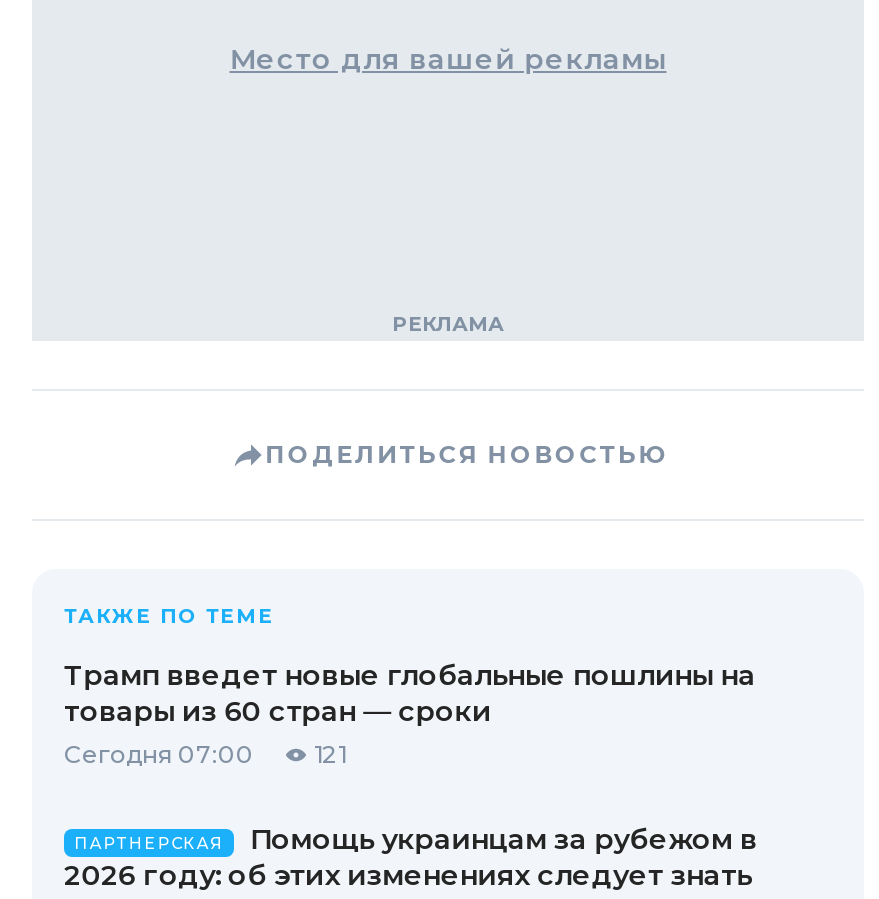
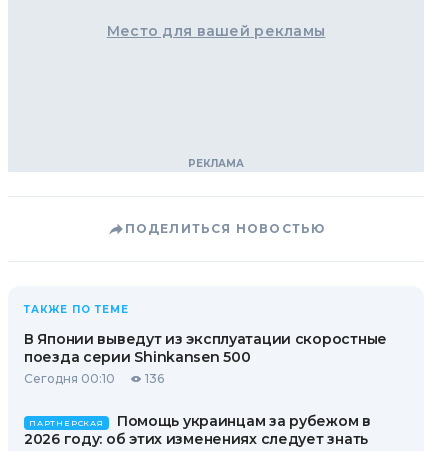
- Трамп введет новые глобальные пошлины на
- товары из 60 стран — сроки
- Сегодня 07:00
- 121
+ В Японии выведут из эксплуатации скоростные
+ поезда серии Shinkansen 500
+ Сегодня 00:10
+ 136
